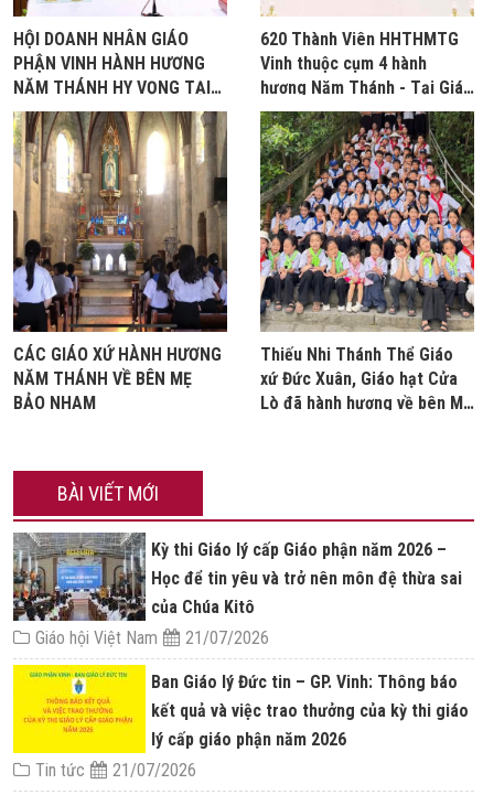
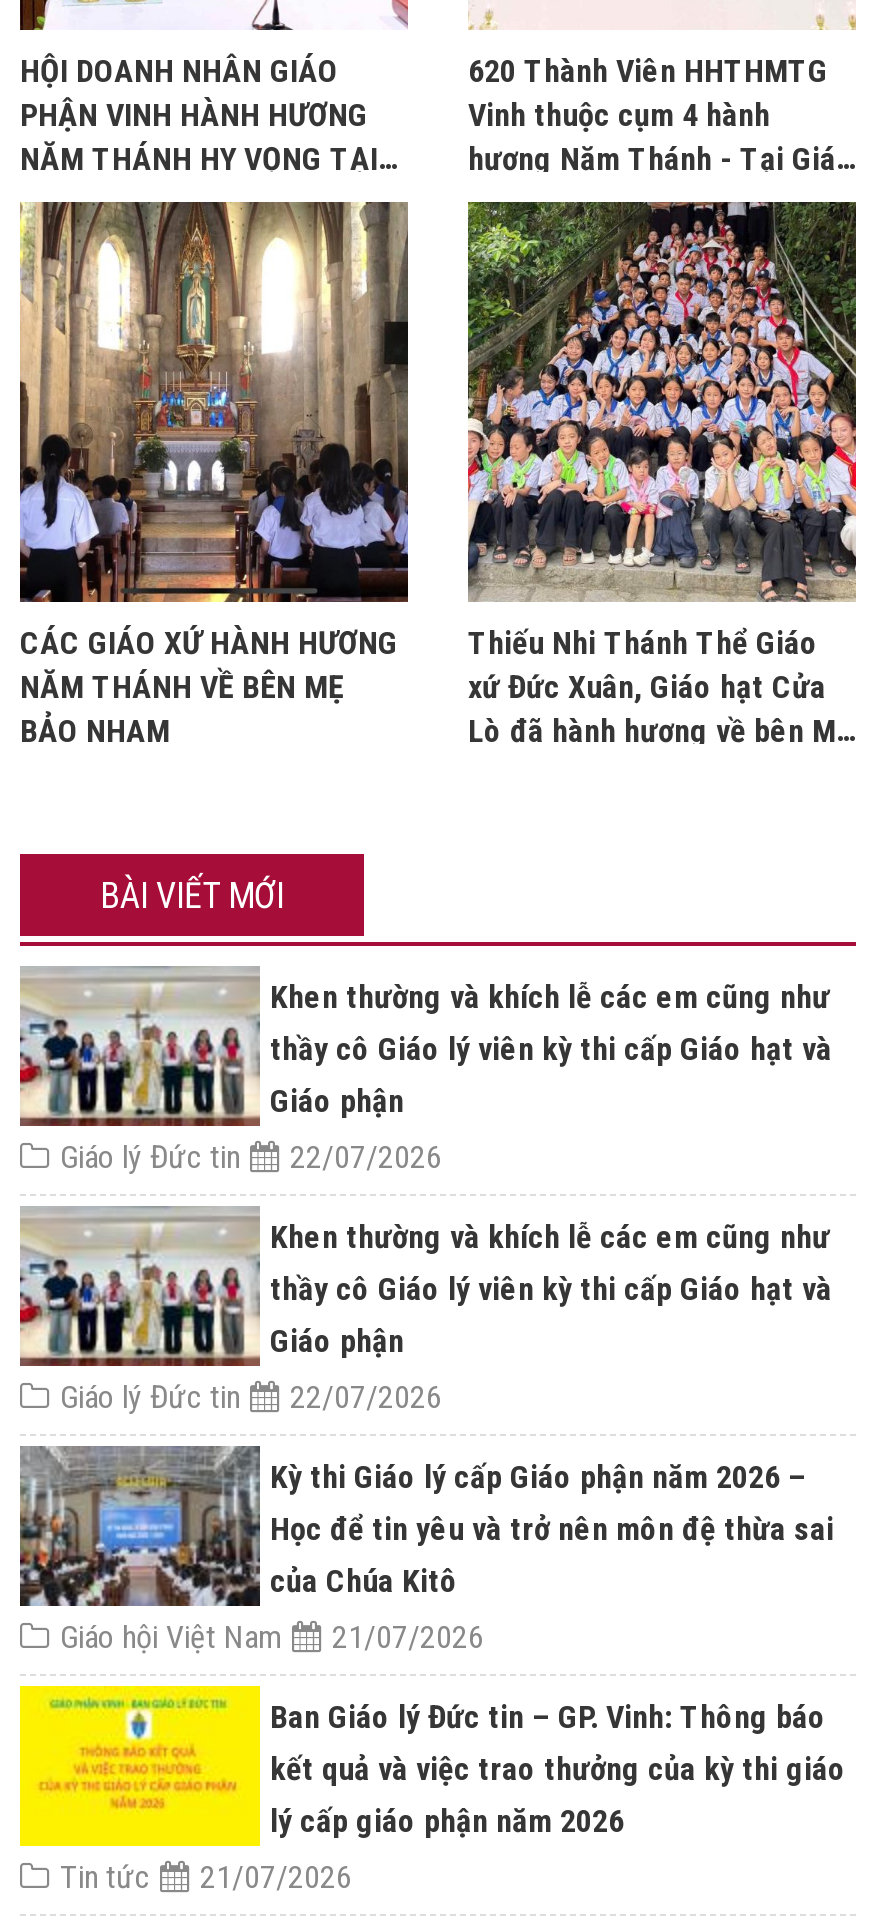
+ [image]

+ [image]
+ Khen thường và khích lễ các em cũng như
+ thầy cô Giáo lý viên kỳ thi cấp Giáo hạt và
+ Giáo phận
+ Giáo lý Đức tin
+ 22/07/2026
+ Khen thường và khích lễ các em cũng như
+ thầy cô Giáo lý viên kỳ thi cấp Giáo hạt và
+ Giáo phận
+ Giáo lý Đức tin
+ 22/07/2026
